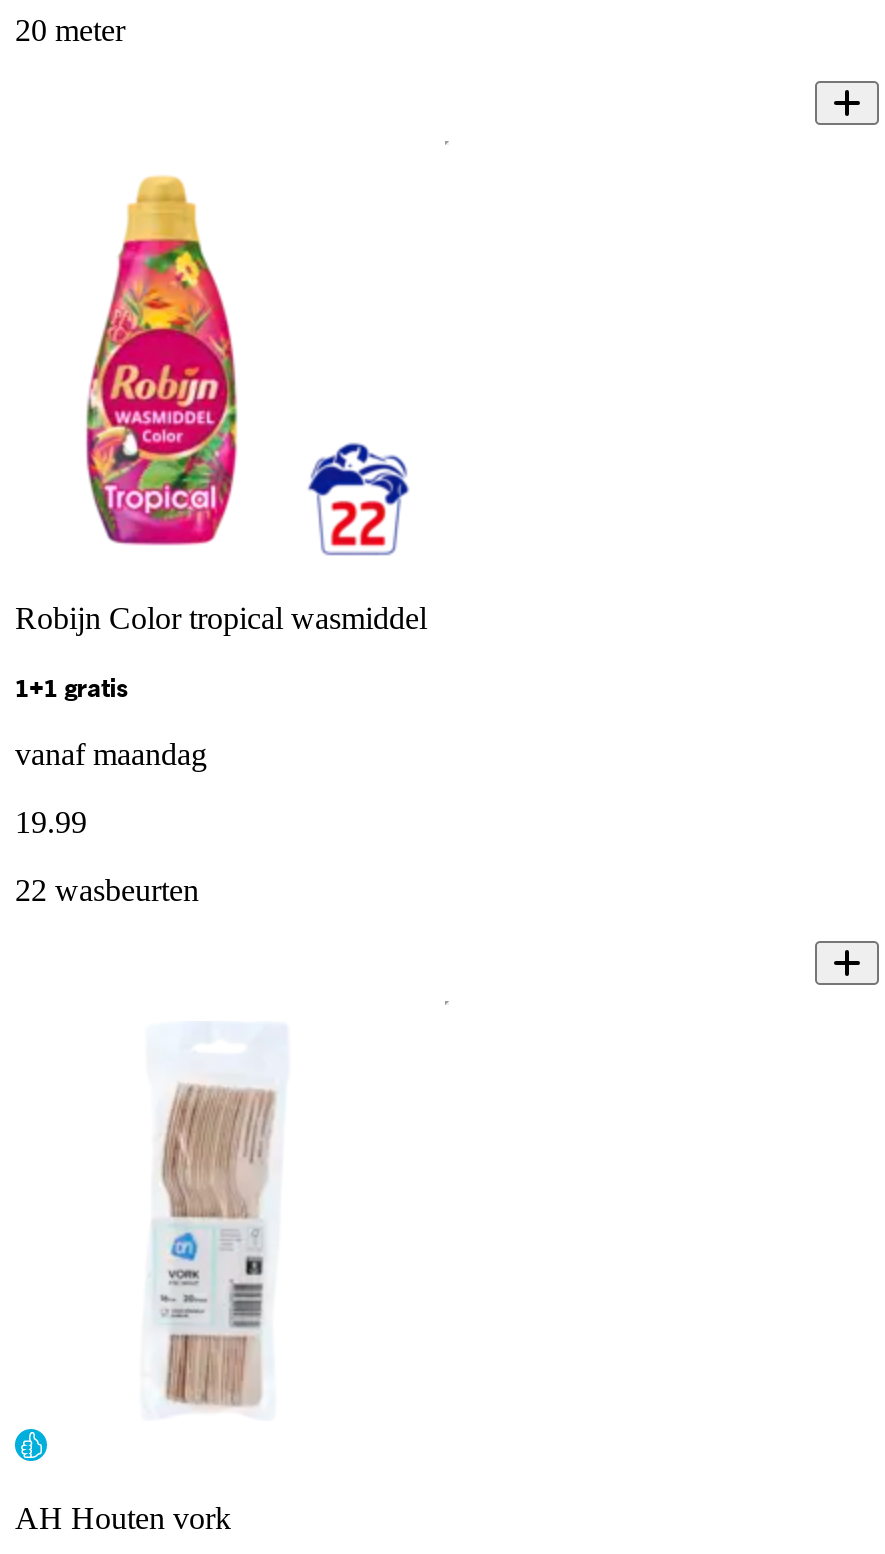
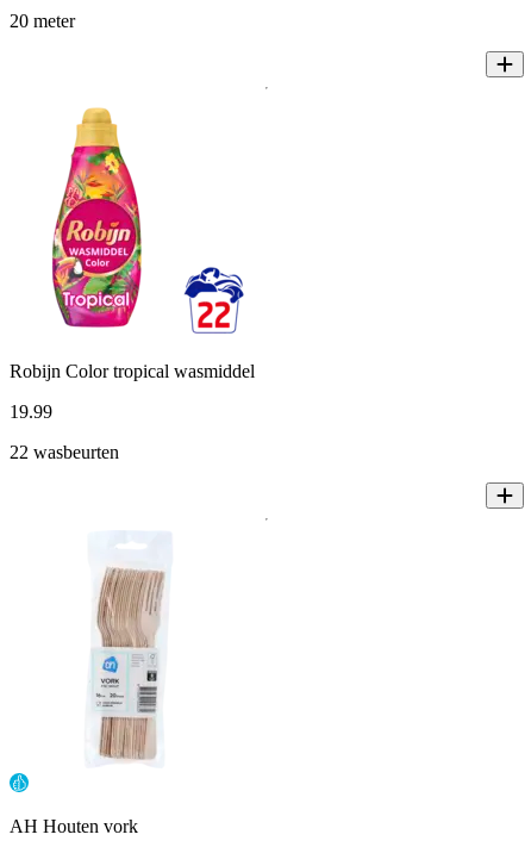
- 1+1 gratis
- vanaf maandag
